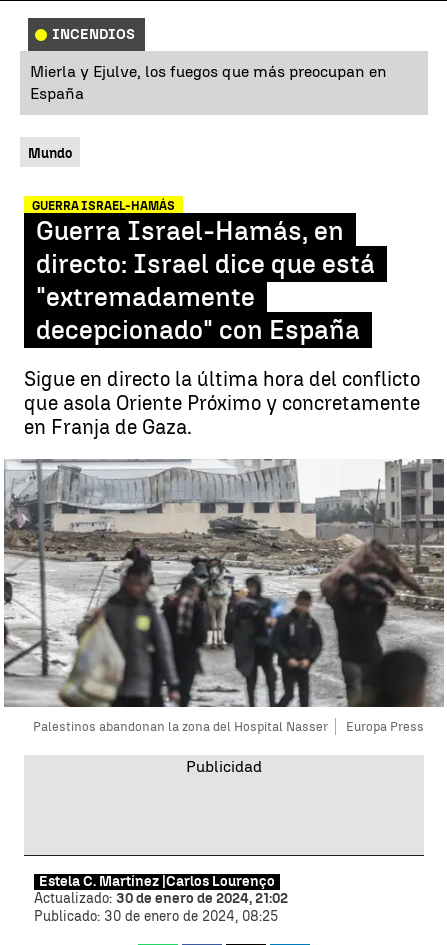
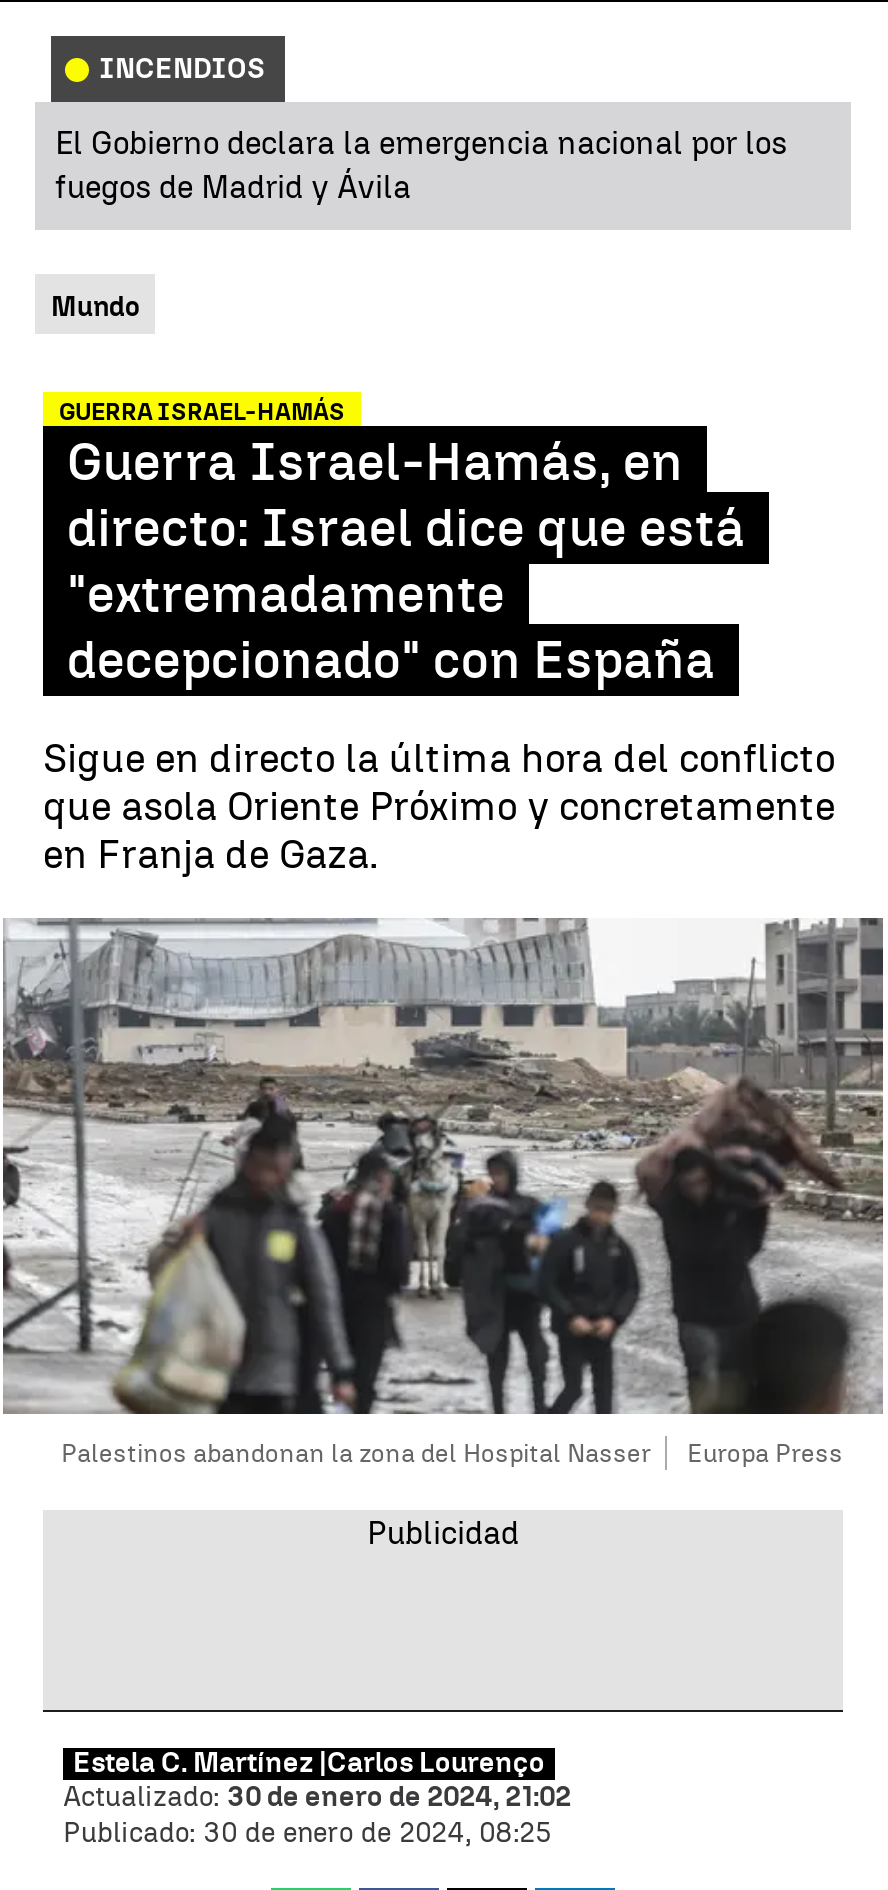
- Mierla y Ejulve, los fuegos que más preocupan en
- España
+ El Gobierno declara la emergencia nacional por los
+ fuegos de Madrid y Ávila
